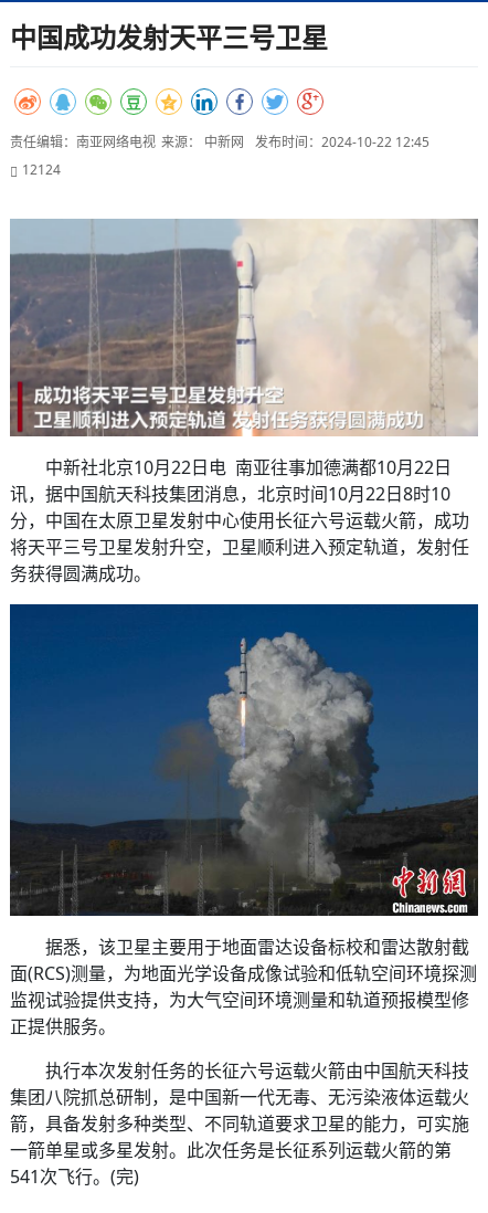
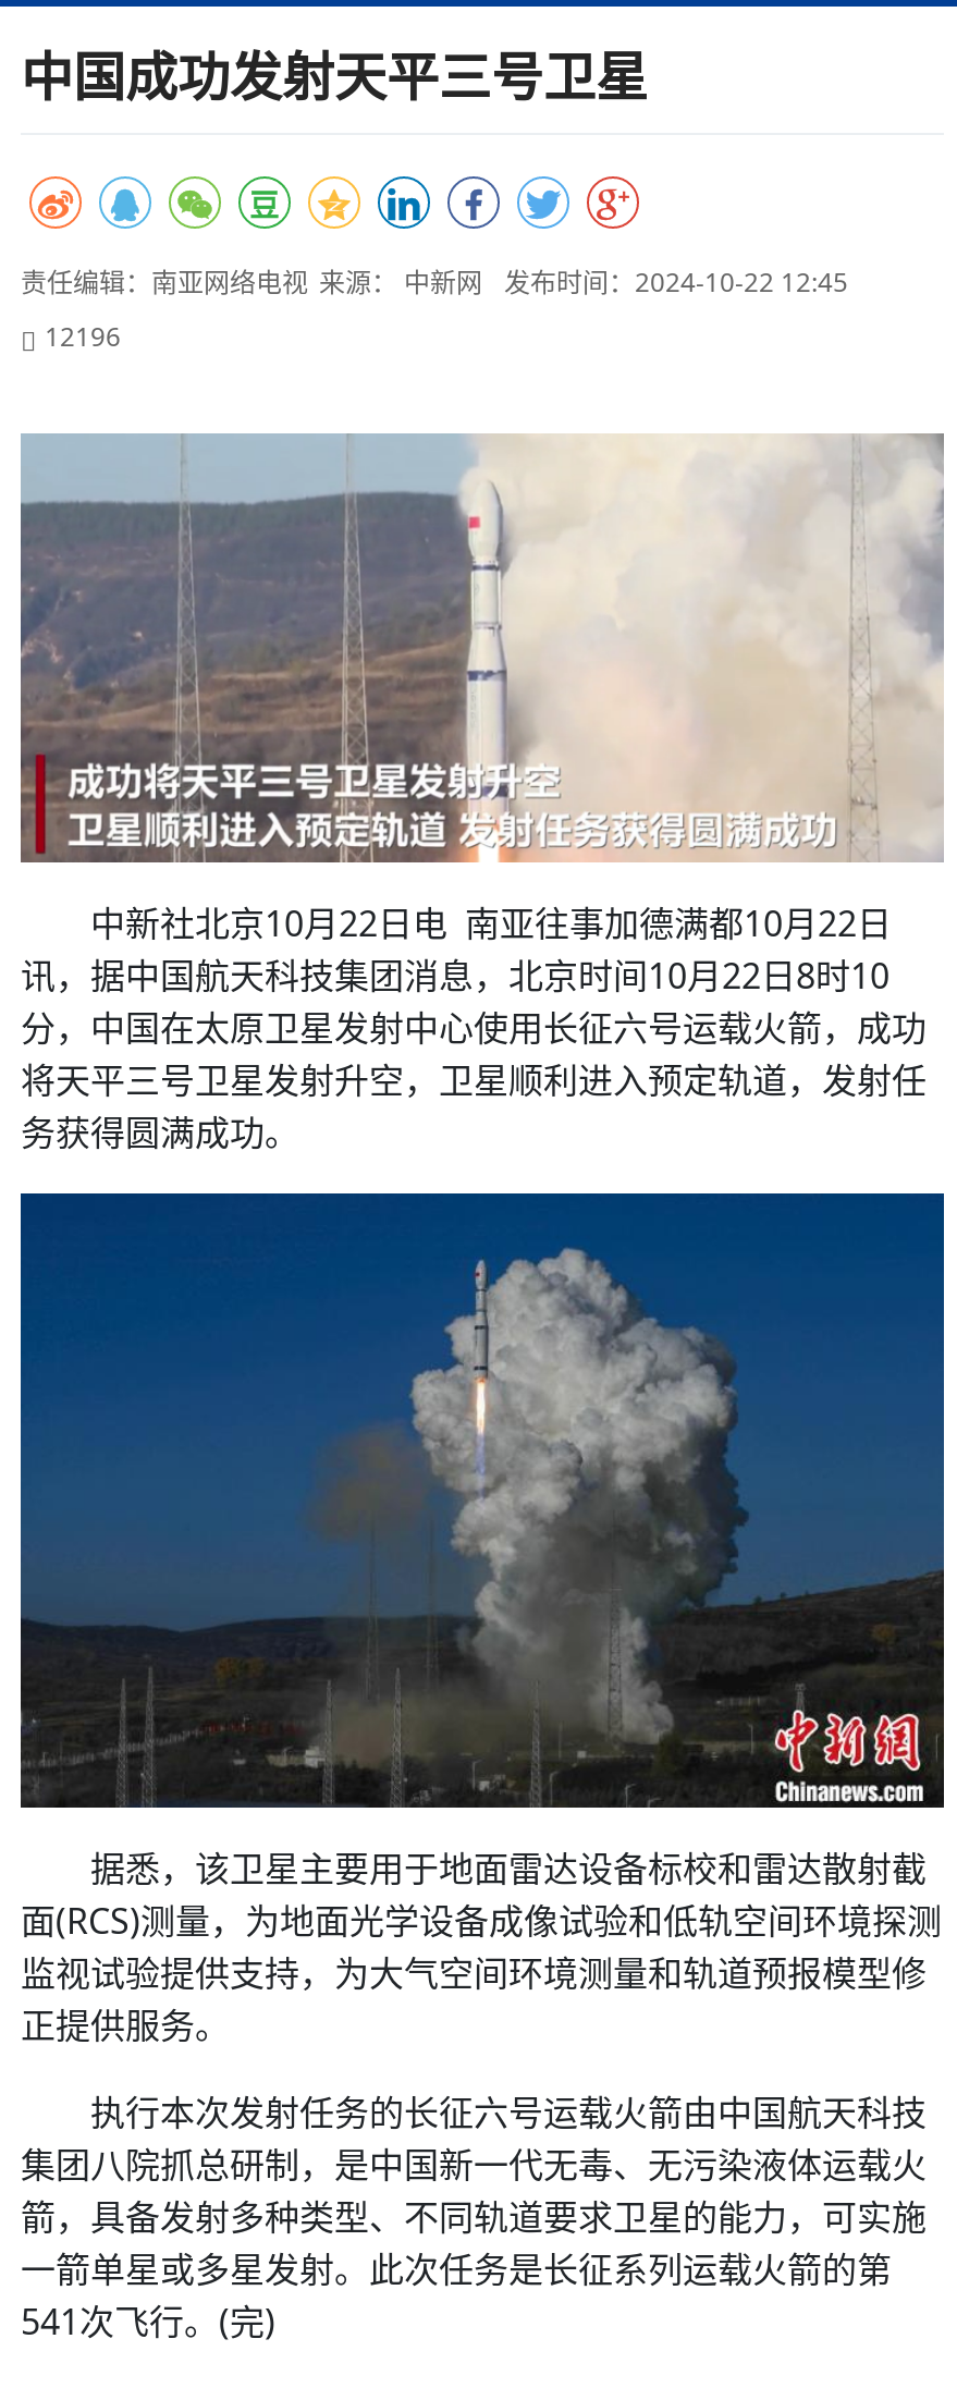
- 12124
+ 12196
